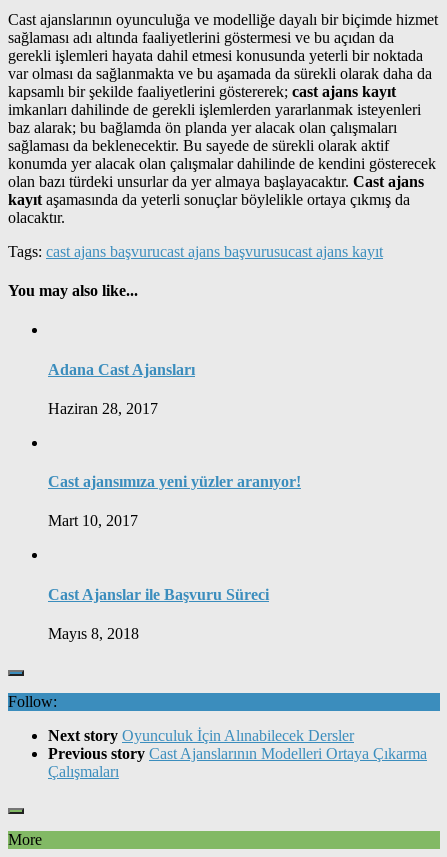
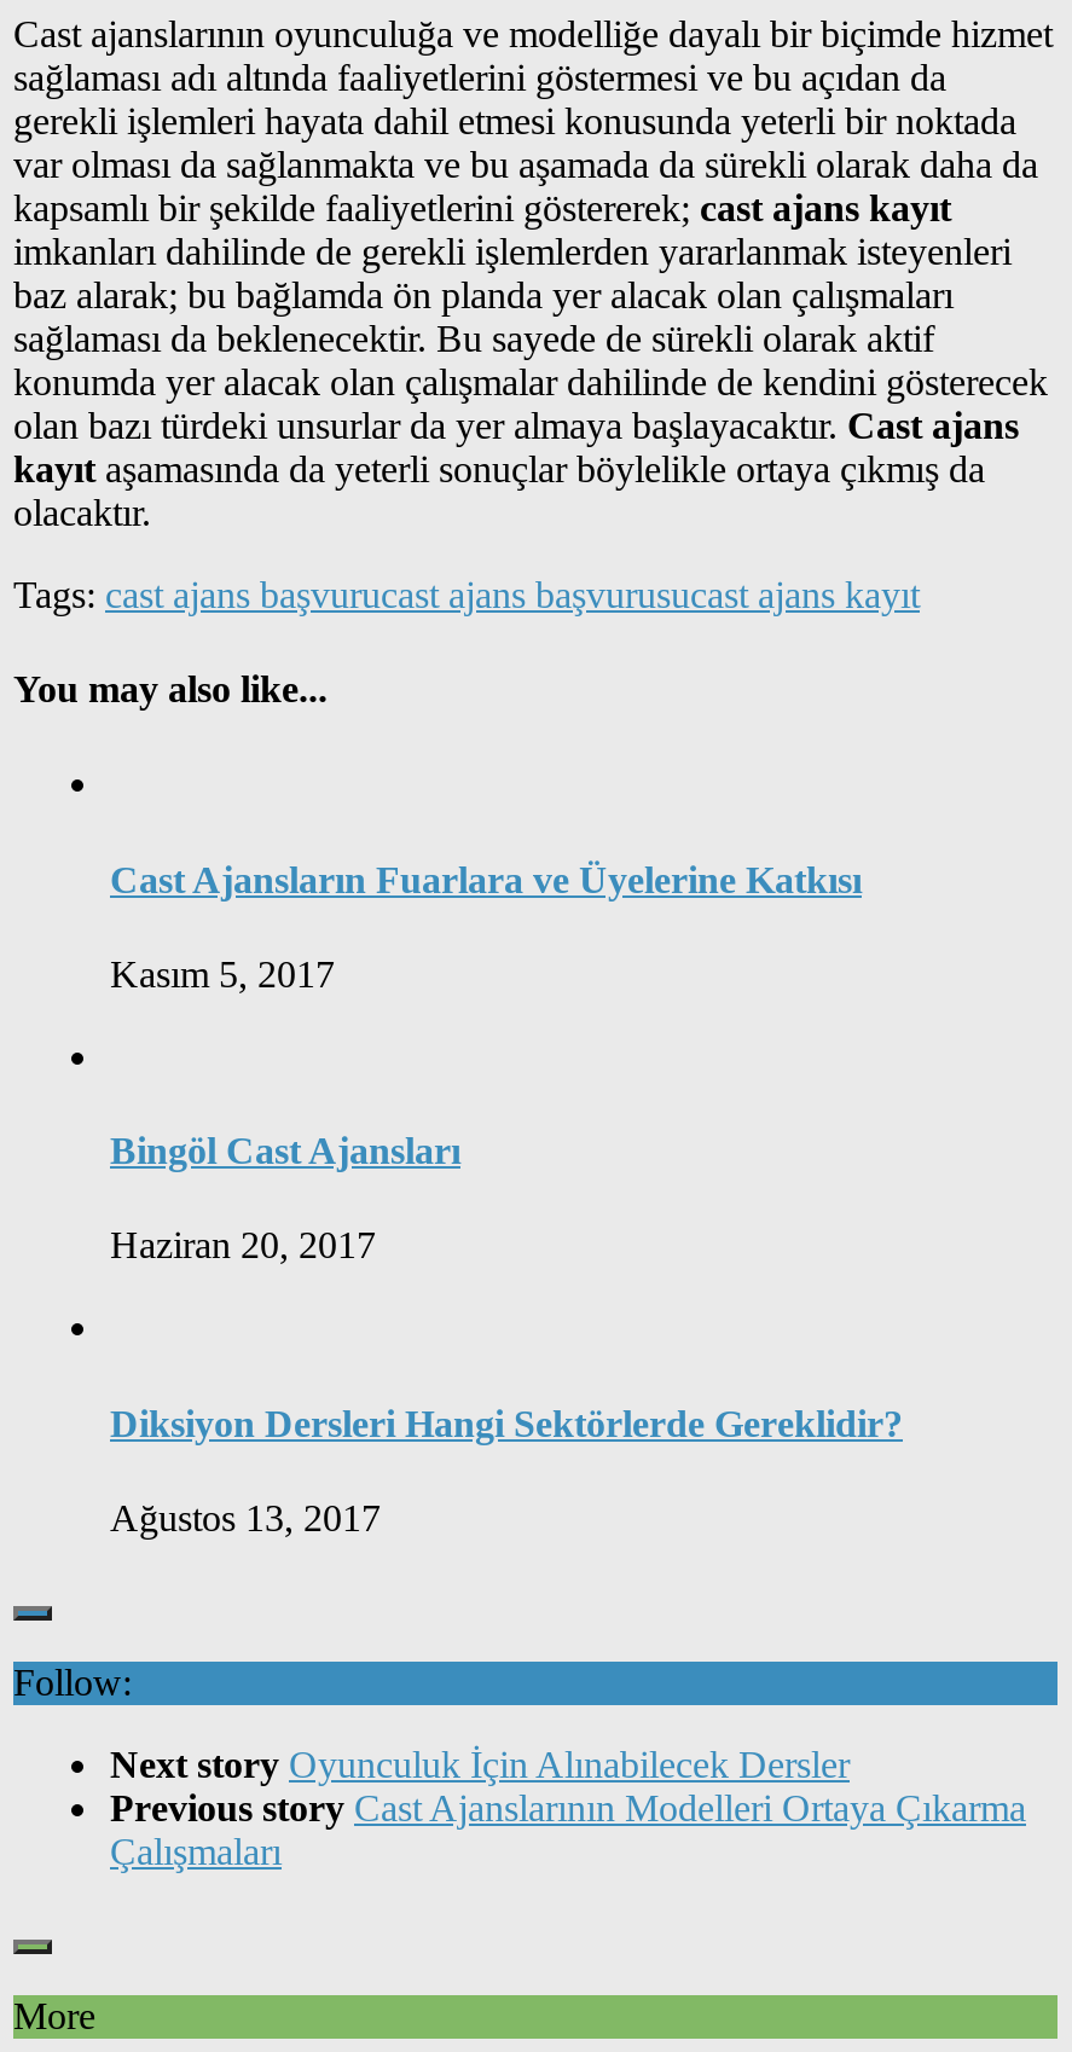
- Adana Cast Ajansları
+ Cast Ajansların Fuarlara ve Üyelerine Katkısı

- Haziran 28, 2017
+ Kasım 5, 2017

- Cast ajansımıza yeni yüzler aranıyor!
+ Bingöl Cast Ajansları

- Mart 10, 2017
+ Haziran 20, 2017

- Cast Ajanslar ile Başvuru Süreci
+ Diksiyon Dersleri Hangi Sektörlerde Gereklidir?

- Mayıs 8, 2018
+ Ağustos 13, 2017
